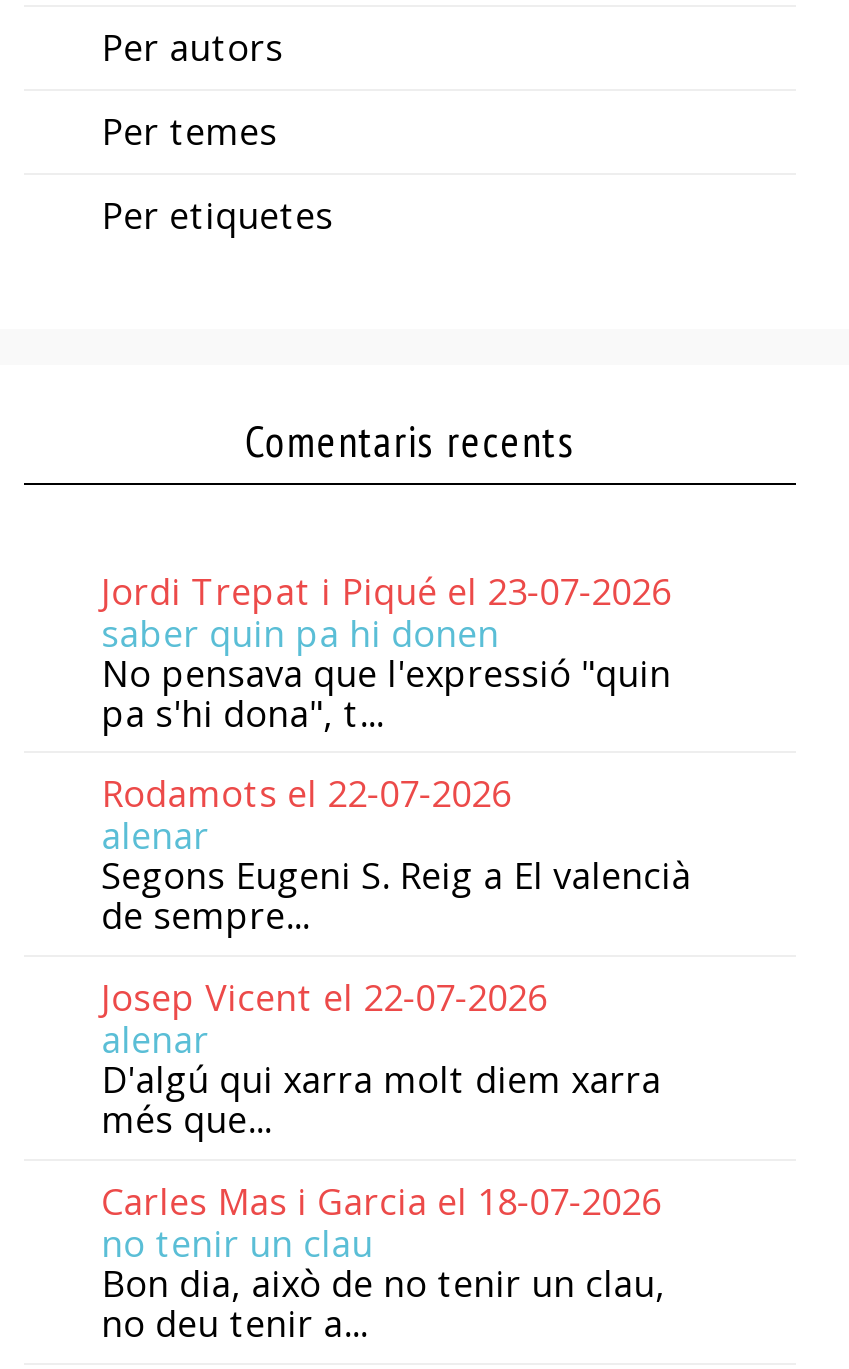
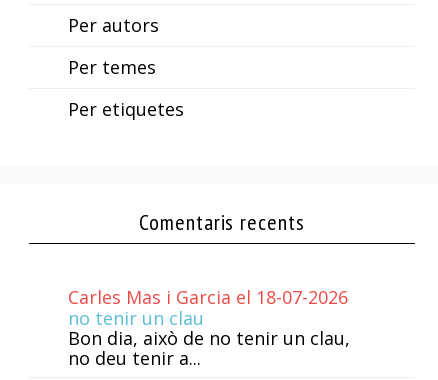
- Jordi Trepat i Piqué el 23-07-2026
- saber quin pa hi donen
- No pensava que l'expressió "quin
- pa s'hi dona", t...
- Rodamots el 22-07-2026
- alenar
- Segons Eugeni S. Reig a El valencià
- de sempre...
- Josep Vicent el 22-07-2026
- alenar
- D'algú qui xarra molt diem xarra
- més que...
